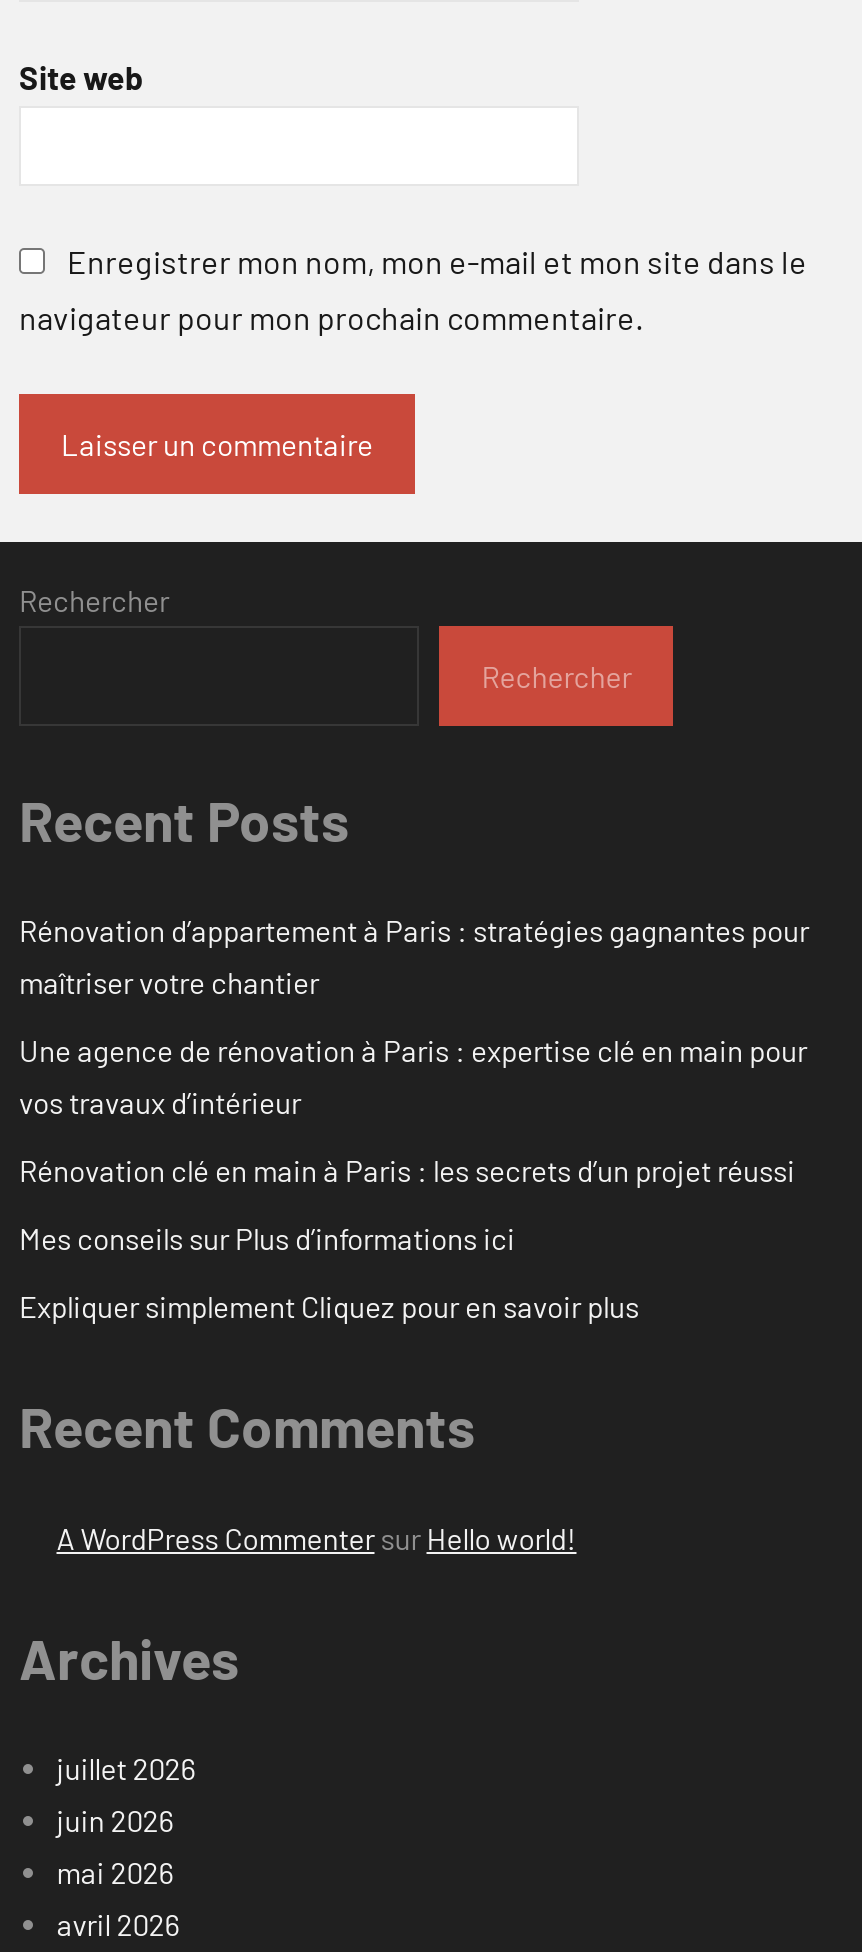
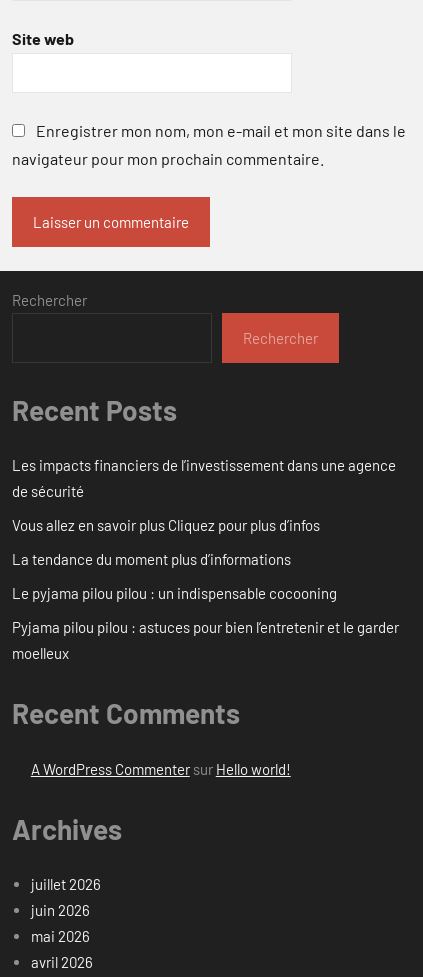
- Rénovation d’appartement à Paris : stratégies gagnantes pour
- maîtriser votre chantier
+ Les impacts financiers de l’investissement dans une agence
+ de sécurité

- Une agence de rénovation à Paris : expertise clé en main pour
- vos travaux d’intérieur
+ Vous allez en savoir plus Cliquez pour plus d’infos

- Rénovation clé en main à Paris : les secrets d’un projet réussi
+ La tendance du moment plus d’informations

- Mes conseils sur Plus d’informations ici
+ Le pyjama pilou pilou : un indispensable cocooning

- Expliquer simplement Cliquez pour en savoir plus
+ Pyjama pilou pilou : astuces pour bien l’entretenir et le garder
+ moelleux
